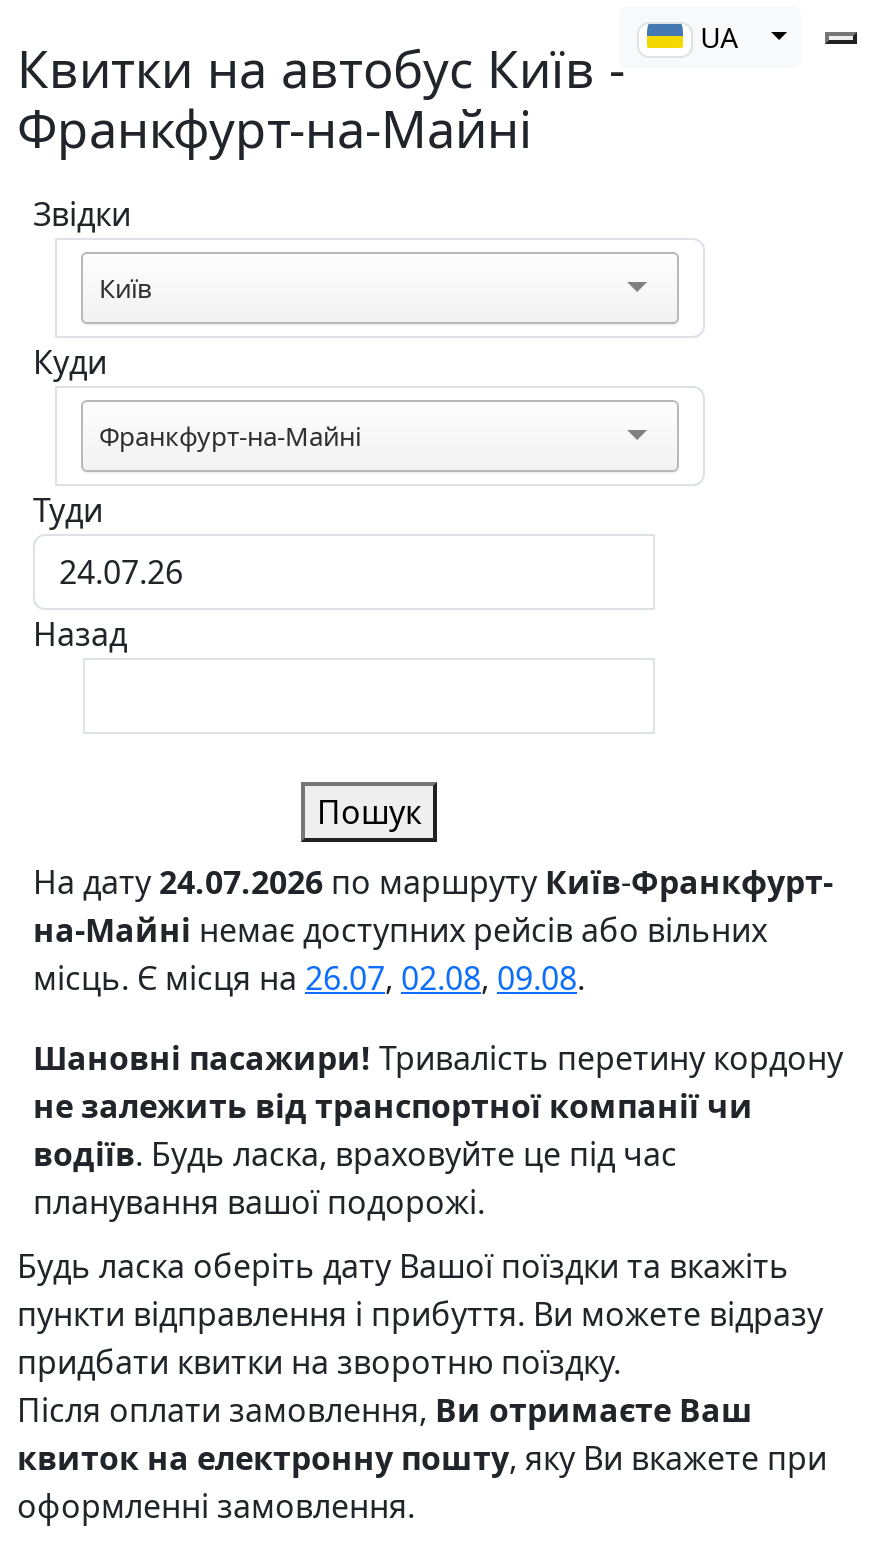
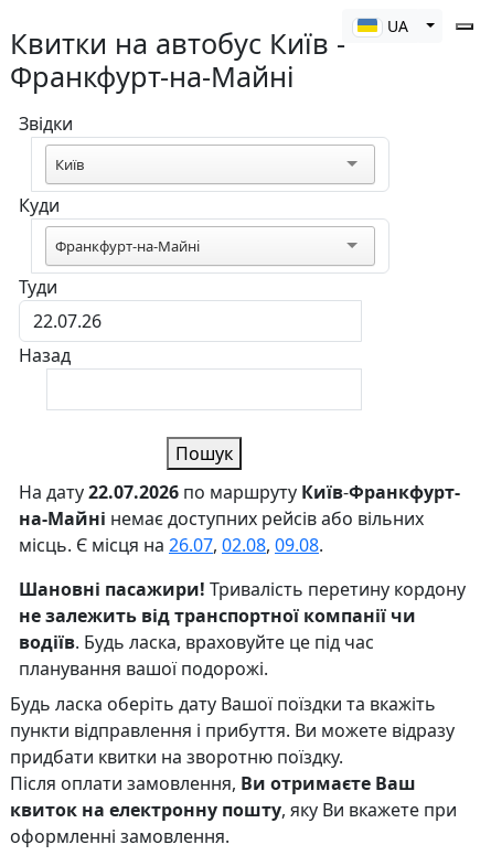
- На дату 24.07.2026 по маршруту Київ-Франкфурт-
+ На дату 22.07.2026 по маршруту Київ-Франкфурт-
